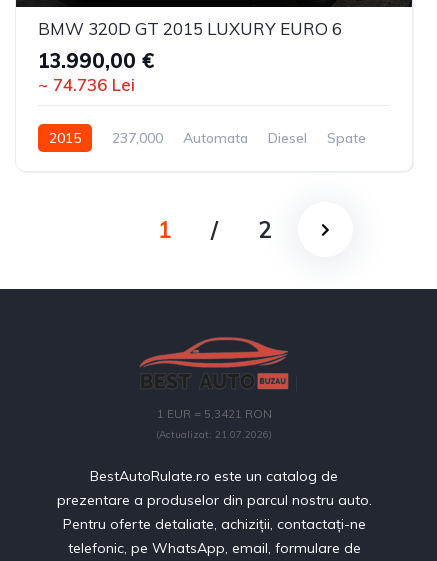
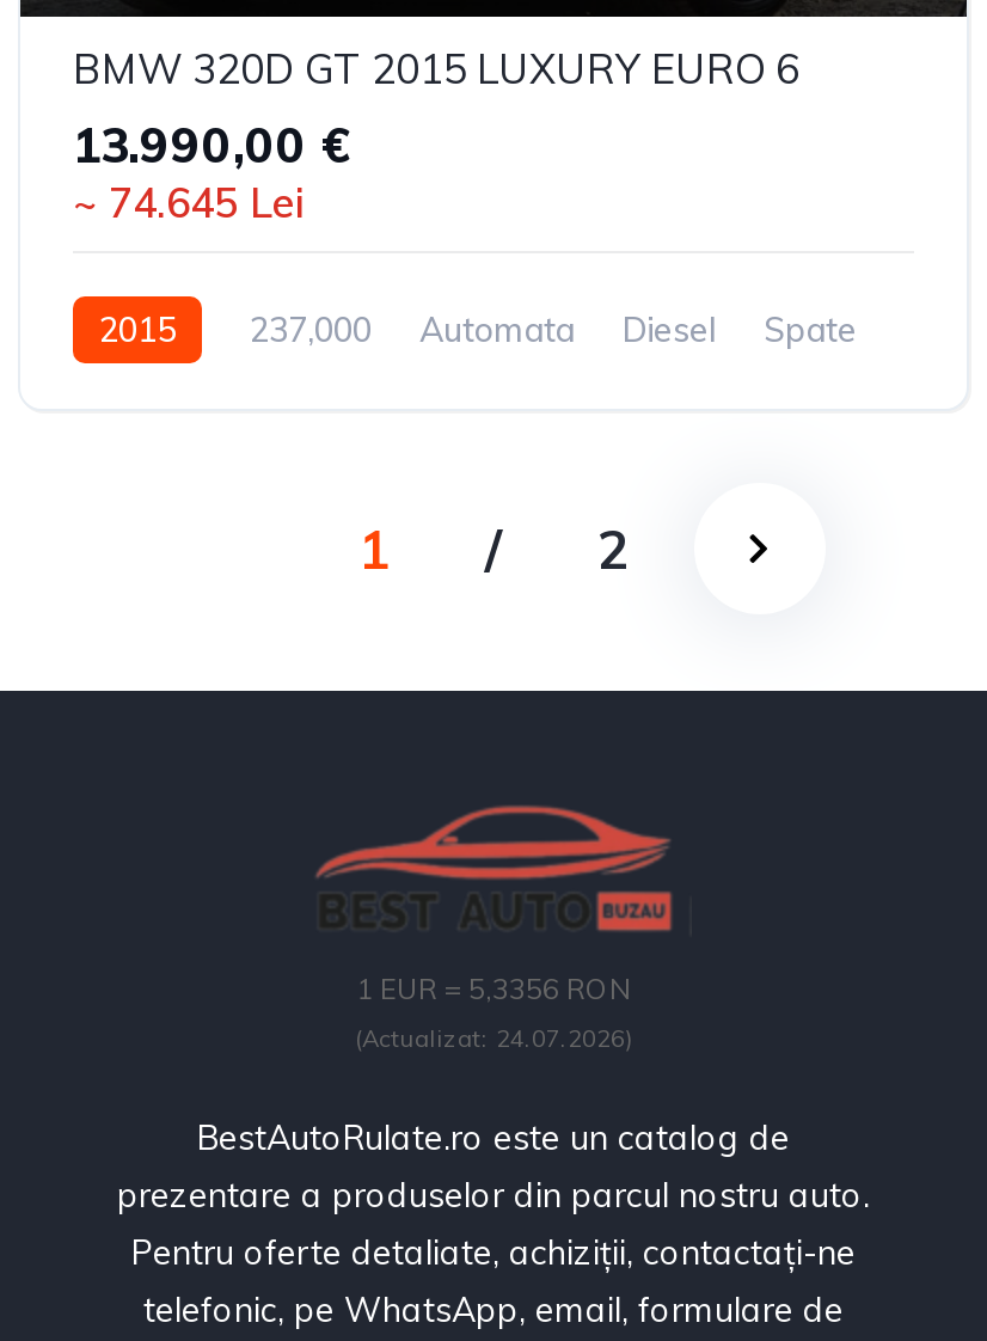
- ~ 74.736 Lei
+ ~ 74.645 Lei

- 1 EUR = 5,3421 RON
+ 1 EUR = 5,3356 RON

- (Actualizat: 21.07.2026)
+ (Actualizat: 24.07.2026)
